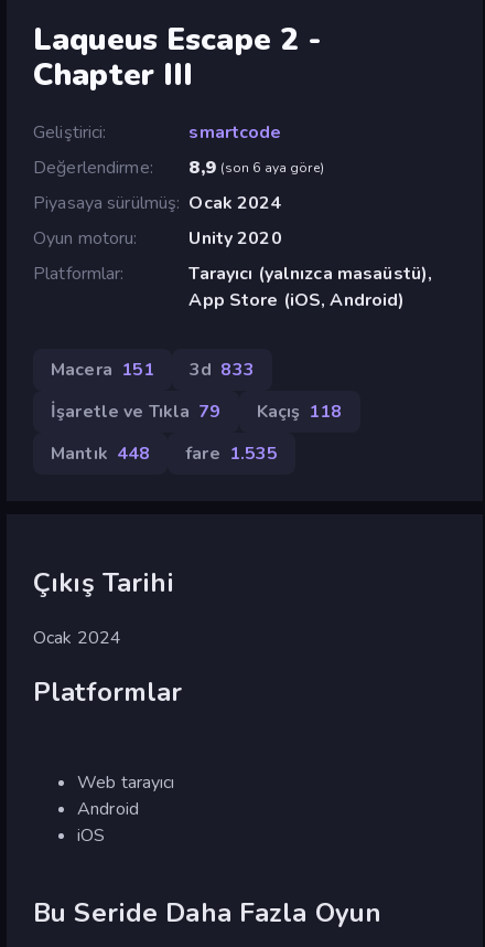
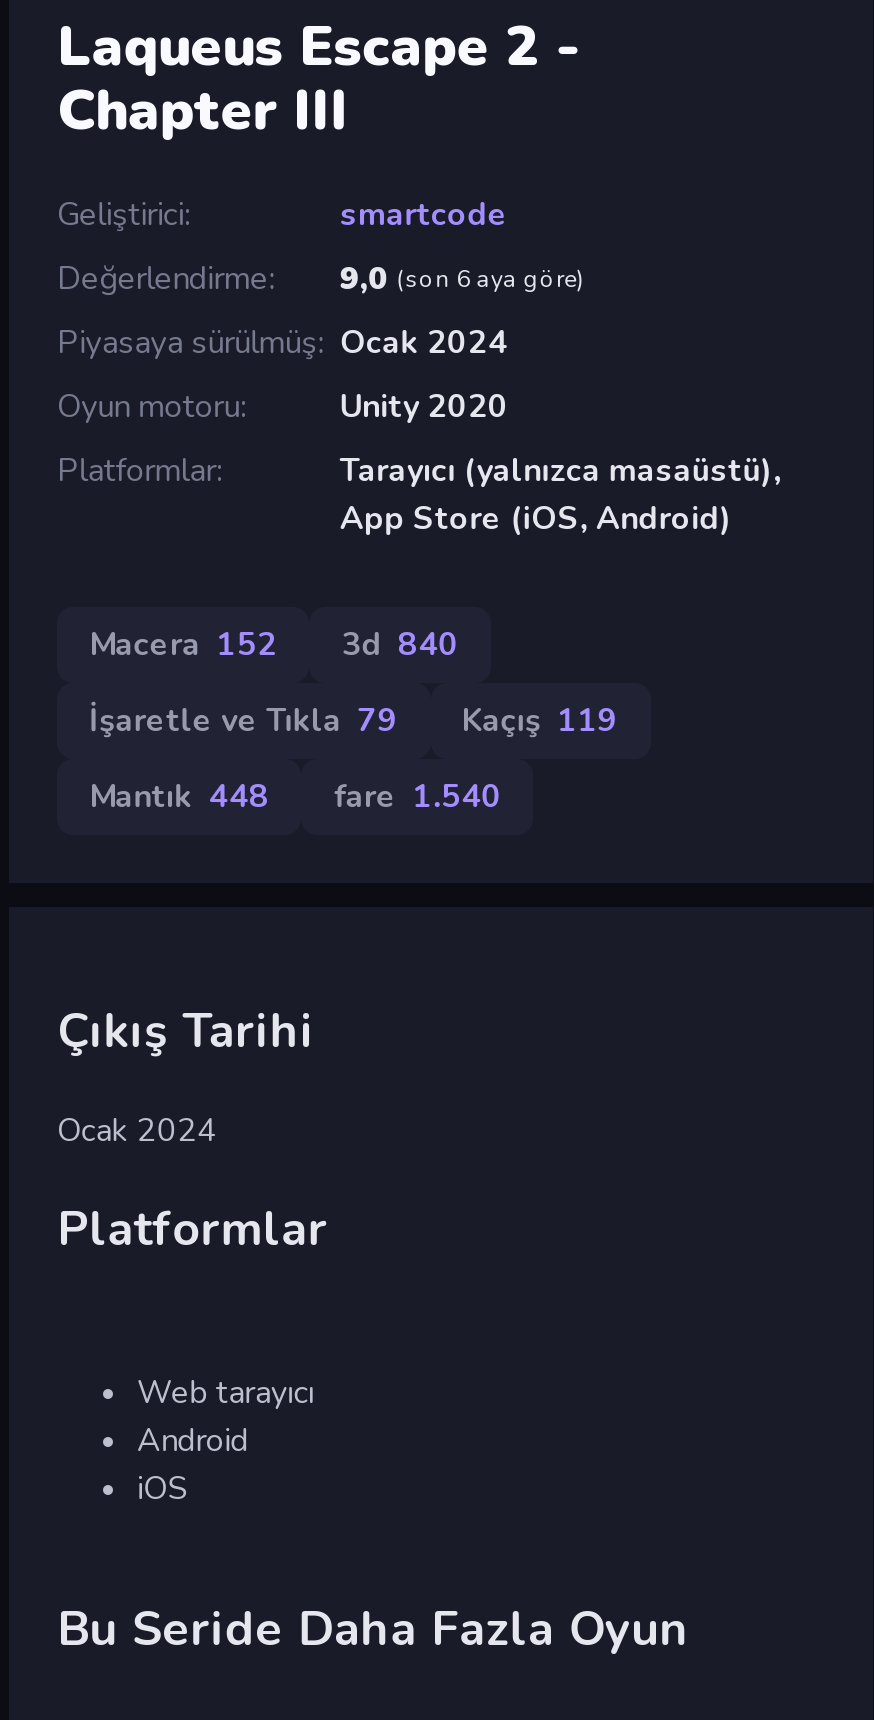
- Değerlendirme 8,9 (son 6 aya göre)
+ Değerlendirme 9,0 (son 6 aya göre)

- Macera 151
+ Macera 152

- 3d 833
+ 3d 840

- İşaretle ve Tıkla 79 Kaçış 118
+ İşaretle ve Tıkla 79 Kaçış 119

- Mantık 448 fare 1.535
+ Mantık 448 fare 1.540
